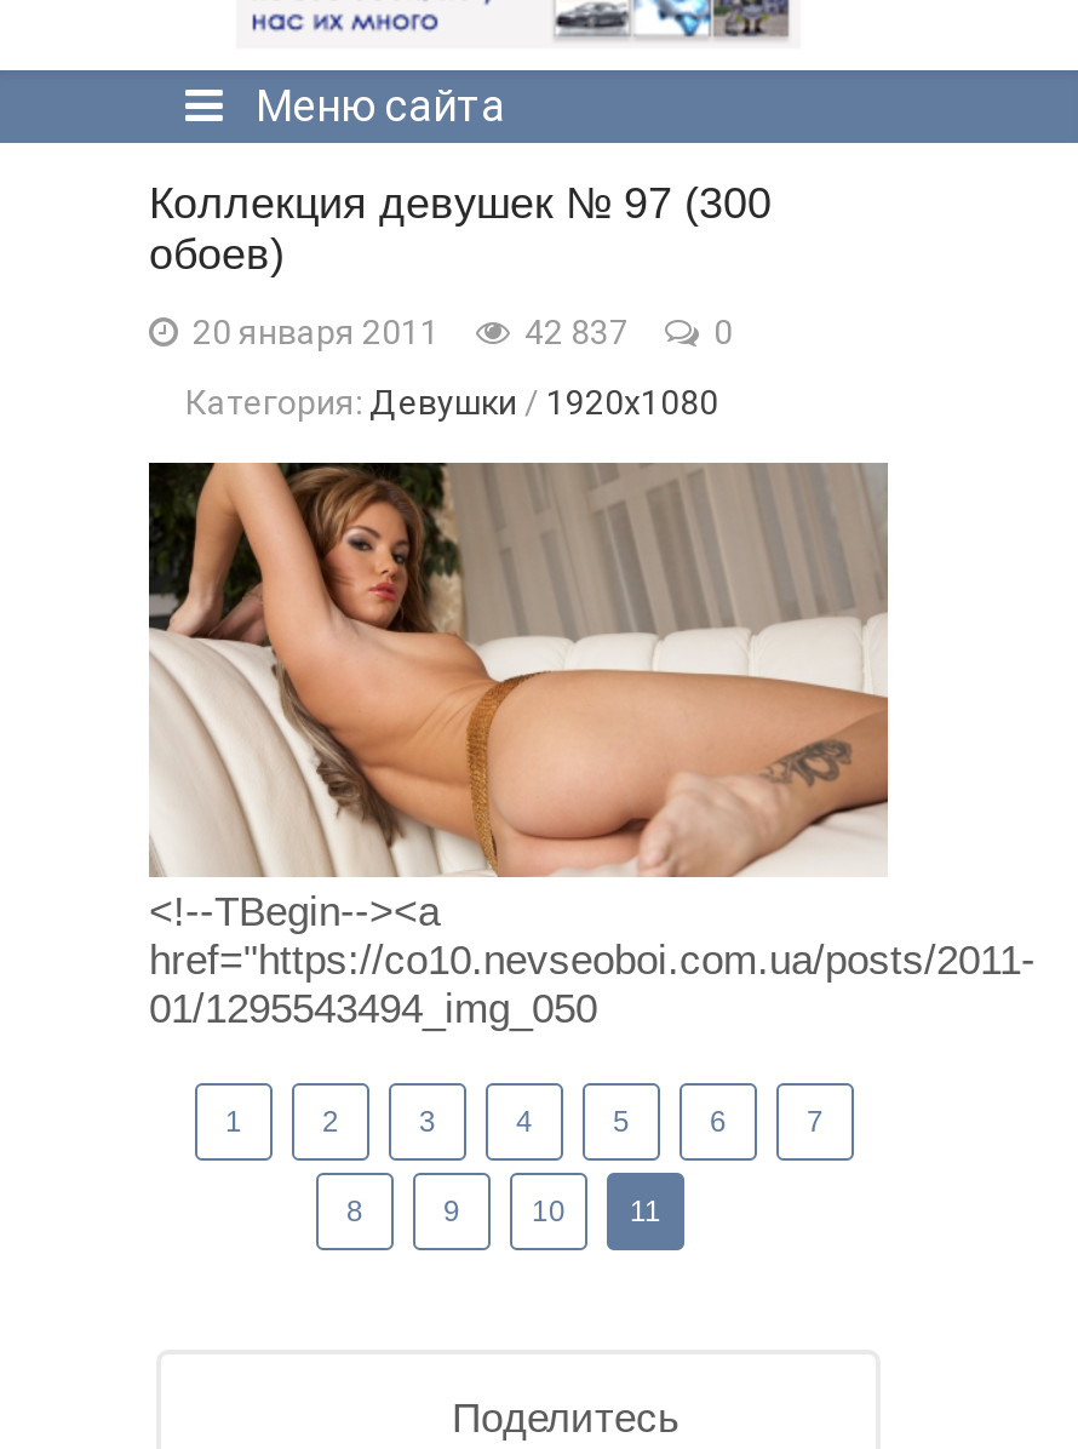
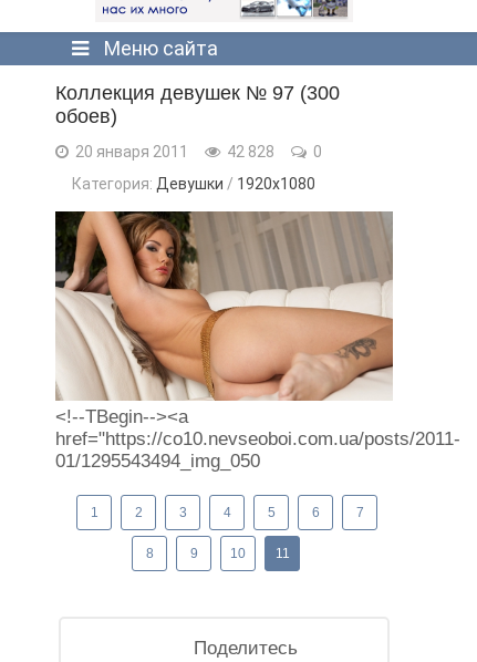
- 20 января 2011 42 837 0
+ 20 января 2011 42 828 0
